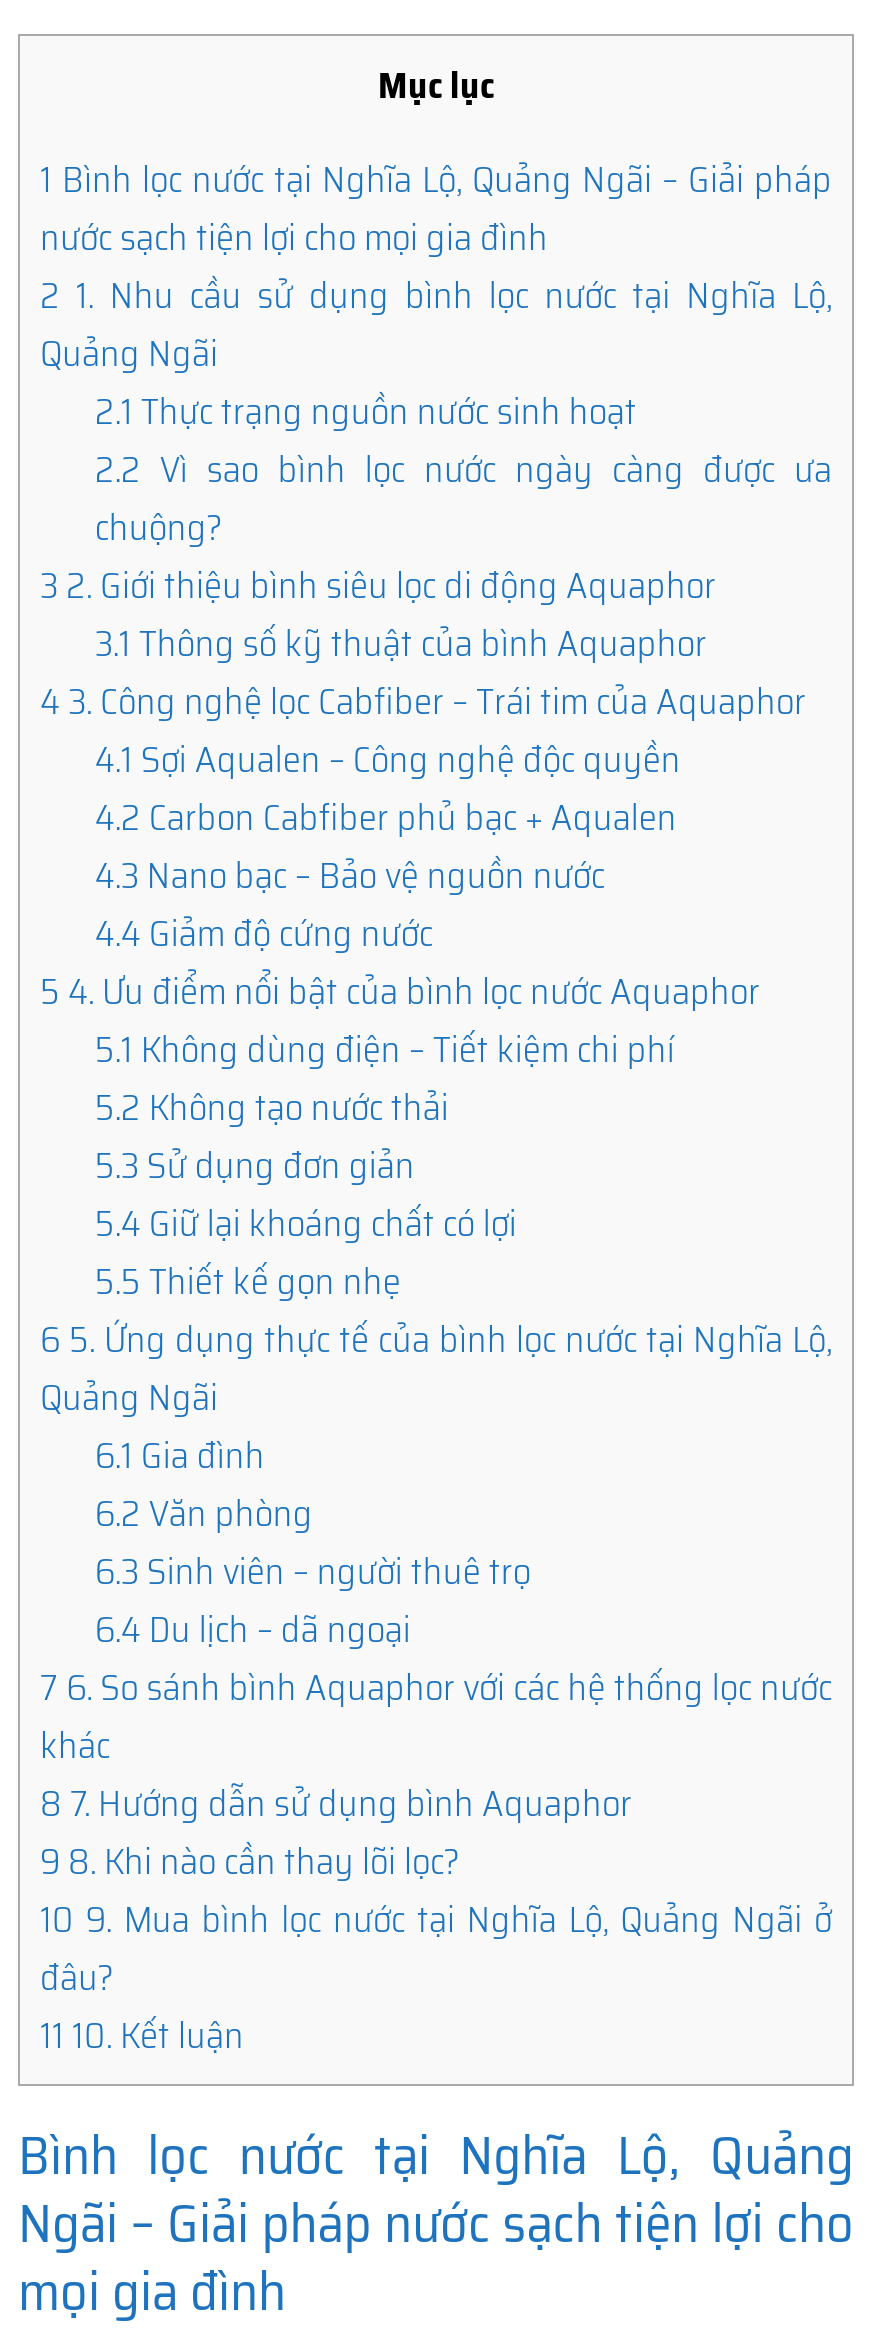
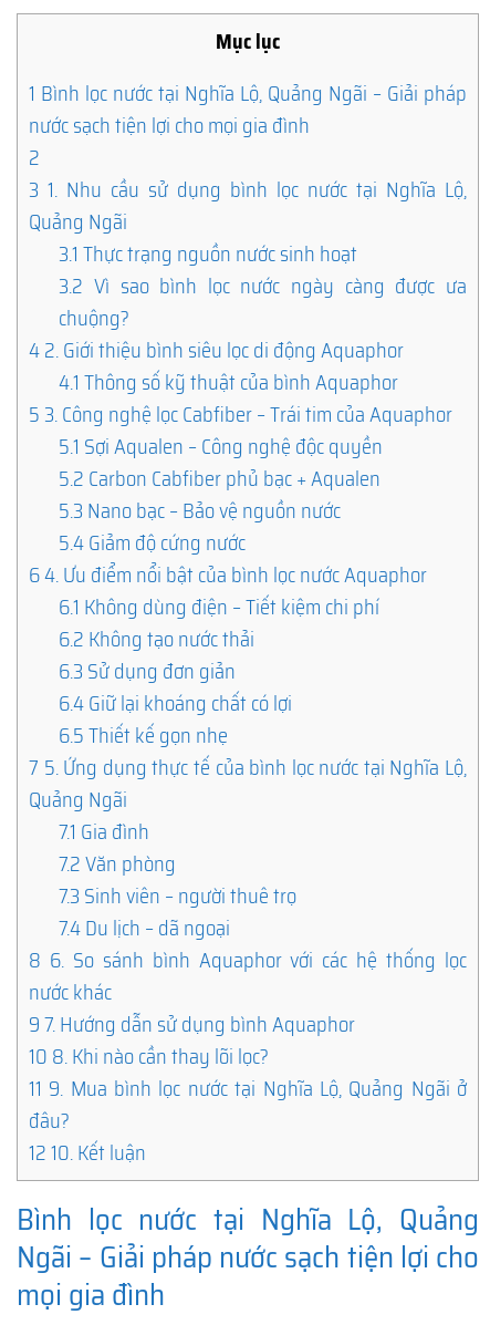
- 2 1. Nhu cầu sử dụng bình lọc nước tại Nghĩa Lộ,
+ 2
+ 3 1. Nhu cầu sử dụng bình lọc nước tại Nghĩa Lộ,

- 2.1 Thực trạng nguồn nước sinh hoạt
+ 3.1 Thực trạng nguồn nước sinh hoạt

- 2.2 Vì sao bình lọc nước ngày càng được ưa
+ 3.2 Vì sao bình lọc nước ngày càng được ưa

- 3 2. Giới thiệu bình siêu lọc di động Aquaphor
+ 4 2. Giới thiệu bình siêu lọc di động Aquaphor

- 3.1 Thông số kỹ thuật của bình Aquaphor
+ 4.1 Thông số kỹ thuật của bình Aquaphor

- 4 3. Công nghệ lọc Cabfiber – Trái tim của Aquaphor
+ 5 3. Công nghệ lọc Cabfiber – Trái tim của Aquaphor

- 4.1 Sợi Aqualen – Công nghệ độc quyền
+ 5.1 Sợi Aqualen – Công nghệ độc quyền

- 4.2 Carbon Cabfiber phủ bạc + Aqualen
+ 5.2 Carbon Cabfiber phủ bạc + Aqualen

- 4.3 Nano bạc – Bảo vệ nguồn nước
+ 5.3 Nano bạc – Bảo vệ nguồn nước

- 4.4 Giảm độ cứng nước
+ 5.4 Giảm độ cứng nước

- 5 4. Ưu điểm nổi bật của bình lọc nước Aquaphor
+ 6 4. Ưu điểm nổi bật của bình lọc nước Aquaphor

- 5.1 Không dùng điện – Tiết kiệm chi phí
+ 6.1 Không dùng điện – Tiết kiệm chi phí

- 5.2 Không tạo nước thải
+ 6.2 Không tạo nước thải

- 5.3 Sử dụng đơn giản
+ 6.3 Sử dụng đơn giản

- 5.4 Giữ lại khoáng chất có lợi
+ 6.4 Giữ lại khoáng chất có lợi

- 5.5 Thiết kế gọn nhẹ
+ 6.5 Thiết kế gọn nhẹ

- 6 5. Ứng dụng thực tế của bình lọc nước tại Nghĩa Lộ,
+ 7 5. Ứng dụng thực tế của bình lọc nước tại Nghĩa Lộ,

- 6.1 Gia đình
- 6.2 Văn phòng
- 6.3 Sinh viên – người thuê trọ
- 6.4 Du lịch – dã ngoại
- 7 6. So sánh bình Aquaphor với các hệ thống lọc nước
- khác
- 8 7. Hướng dẫn sử dụng bình Aquaphor
- 9 8. Khi nào cần thay lõi lọc?
- 10 9. Mua bình lọc nước tại Nghĩa Lộ, Quảng Ngãi ở
+ 7.1 Gia đình
+ 7.2 Văn phòng
+ 7.3 Sinh viên – người thuê trọ
+ 7.4 Du lịch – dã ngoại
+ 8 6. So sánh bình Aquaphor với các hệ thống lọc
+ nước khác
+ 9 7. Hướng dẫn sử dụng bình Aquaphor
+ 10 8. Khi nào cần thay lõi lọc?
+ 11 9. Mua bình lọc nước tại Nghĩa Lộ, Quảng Ngãi ở

- 11 10. Kết luận
+ 12 10. Kết luận
